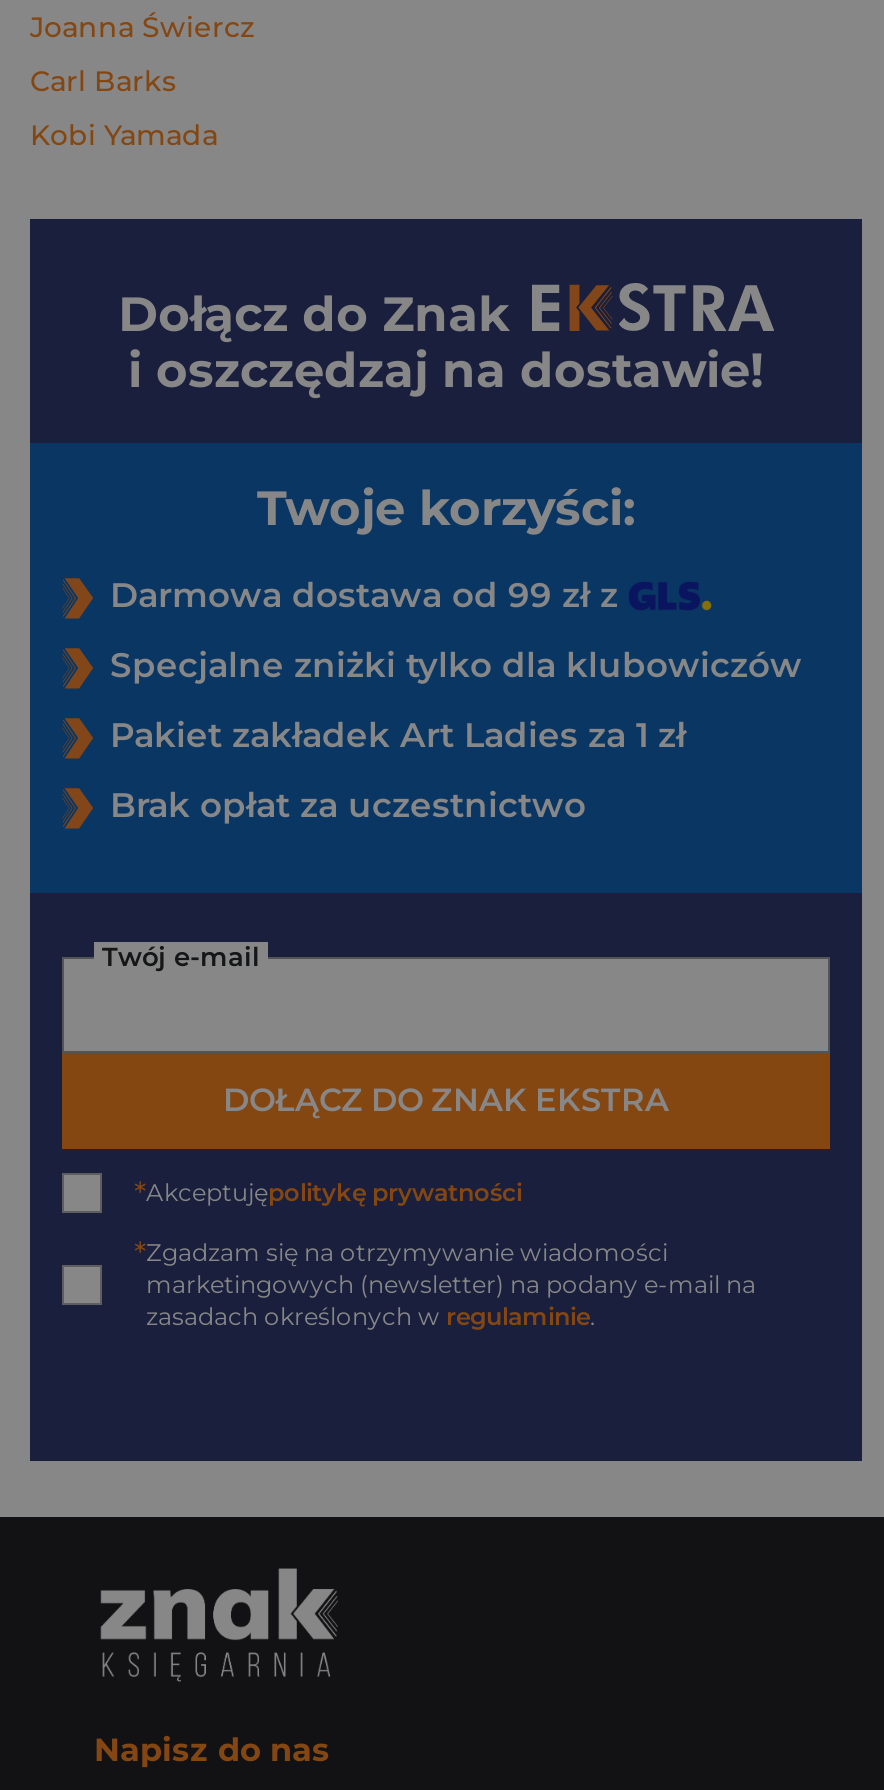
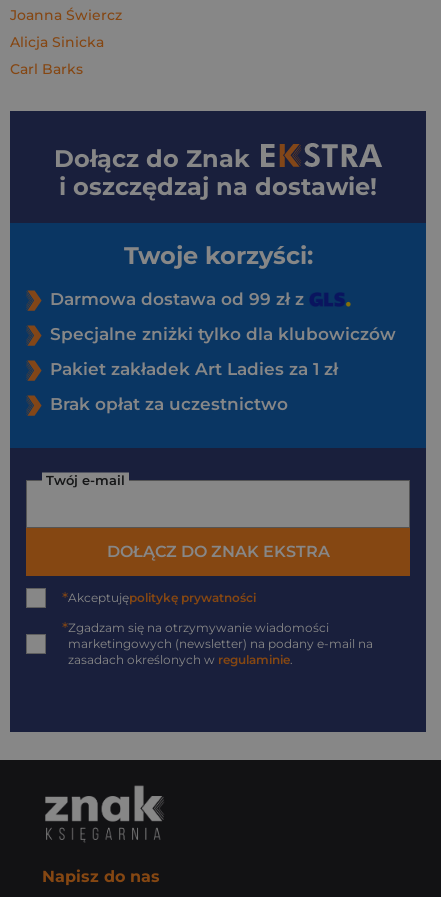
+ Alicja Sinicka

moved down: Carl Barks

- Kobi Yamada
